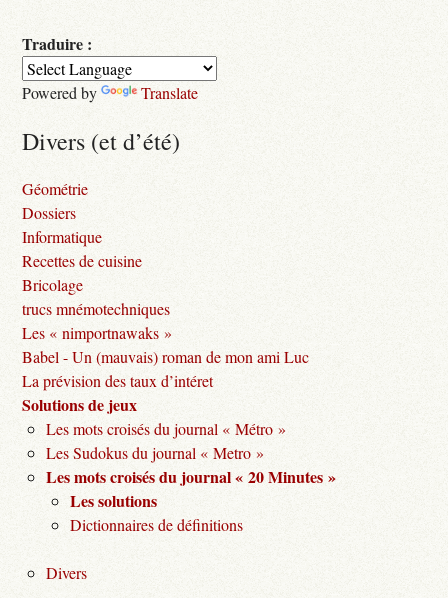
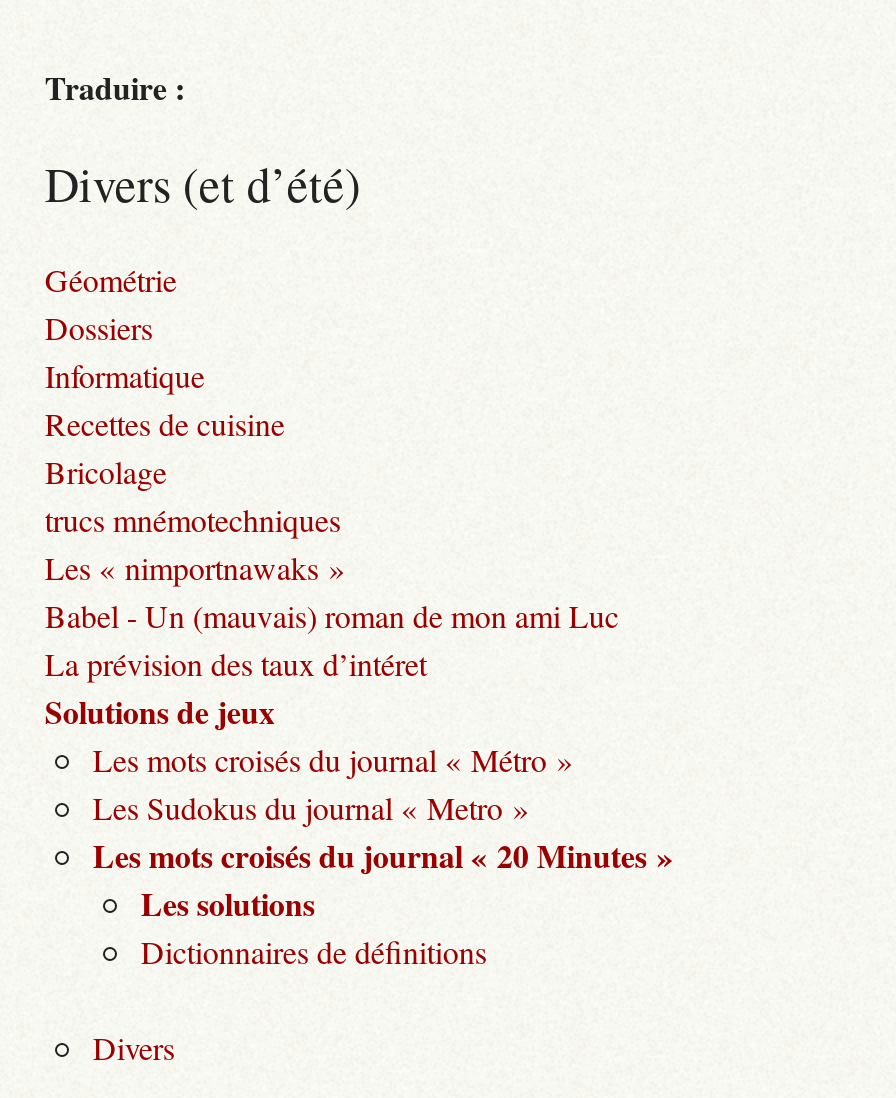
- Powered by
- Translate
